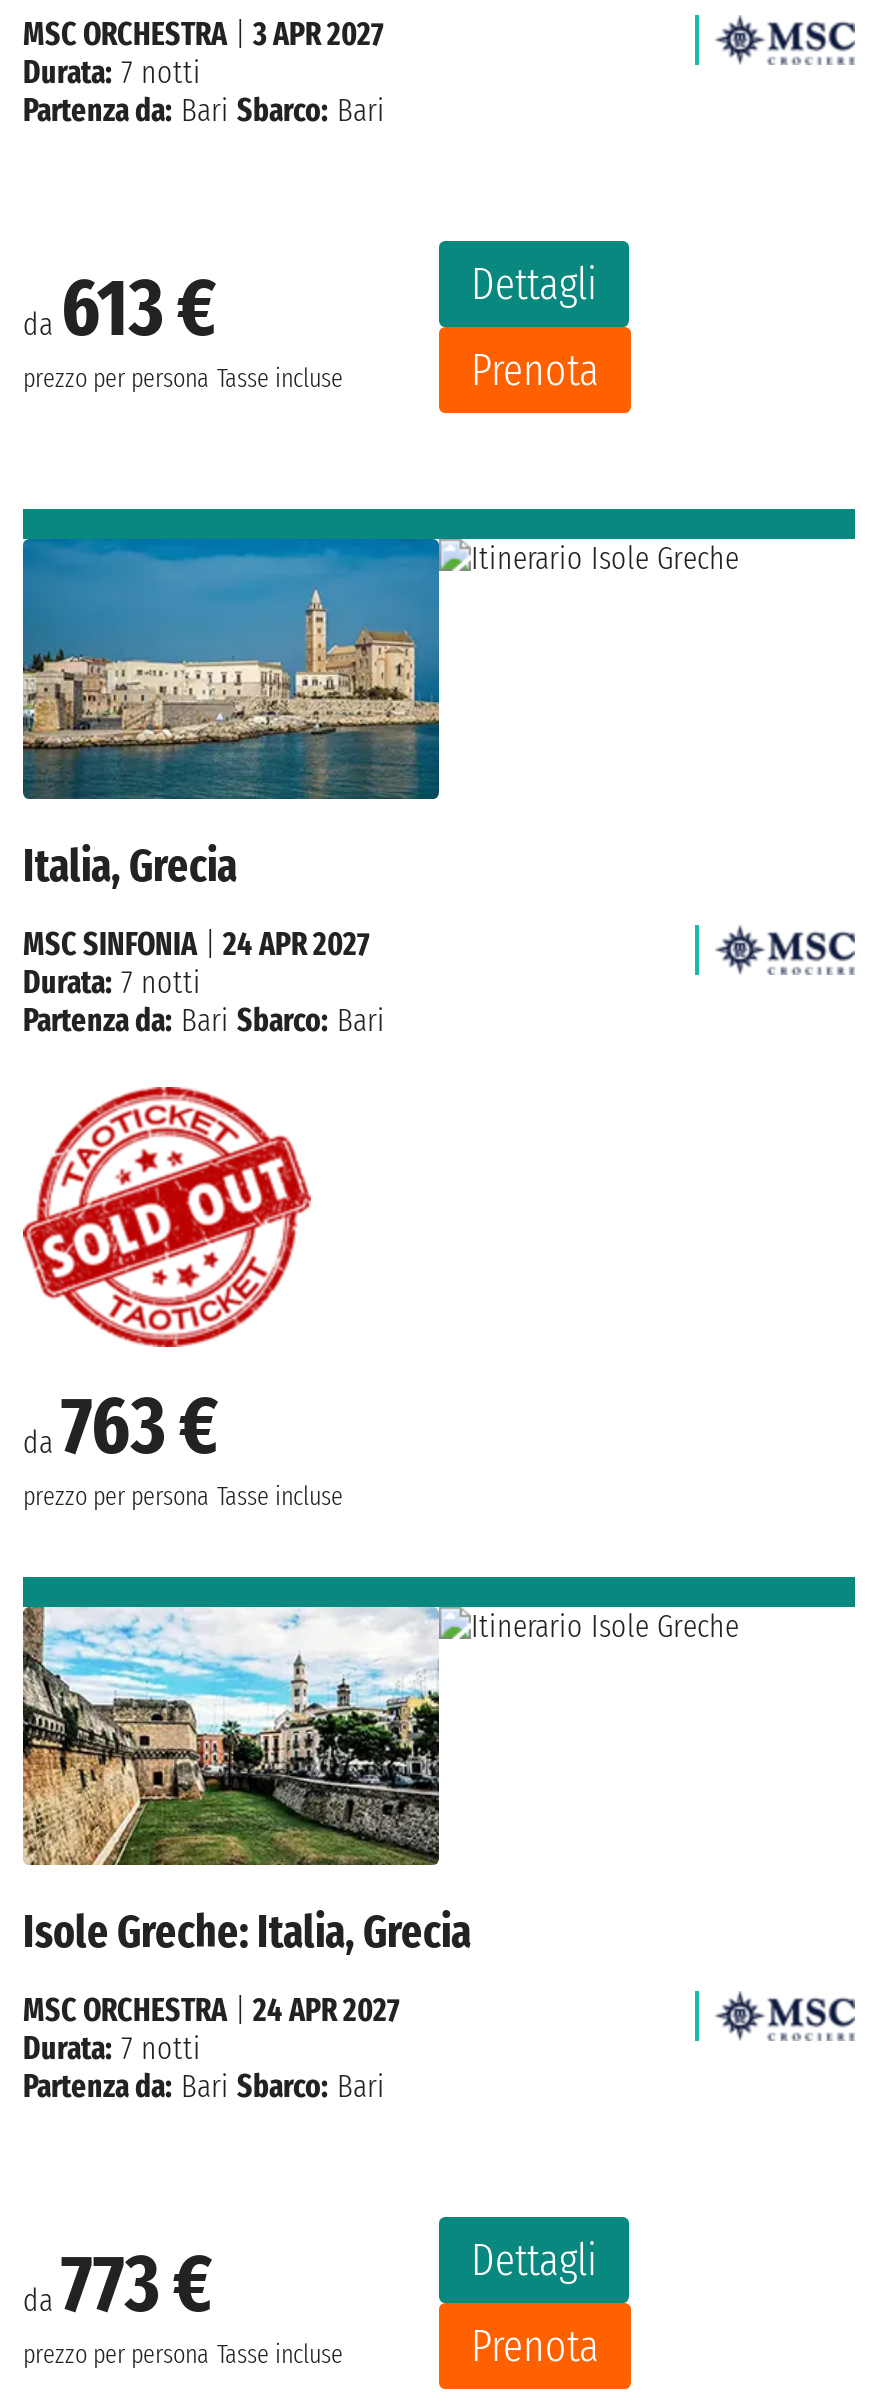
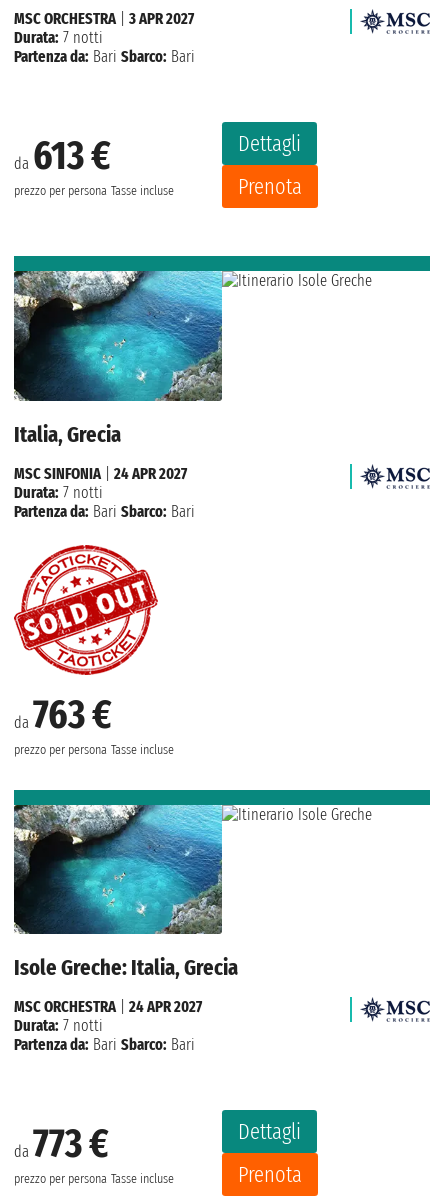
- [image]
+ [image]

- [image]
+ [image]
